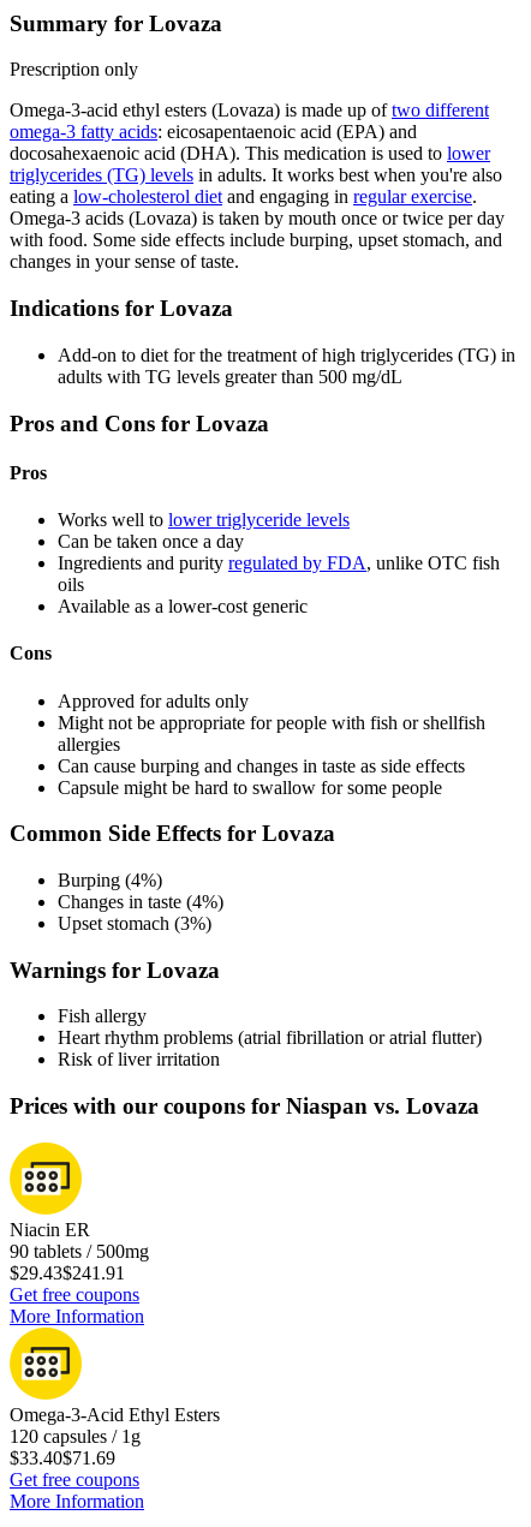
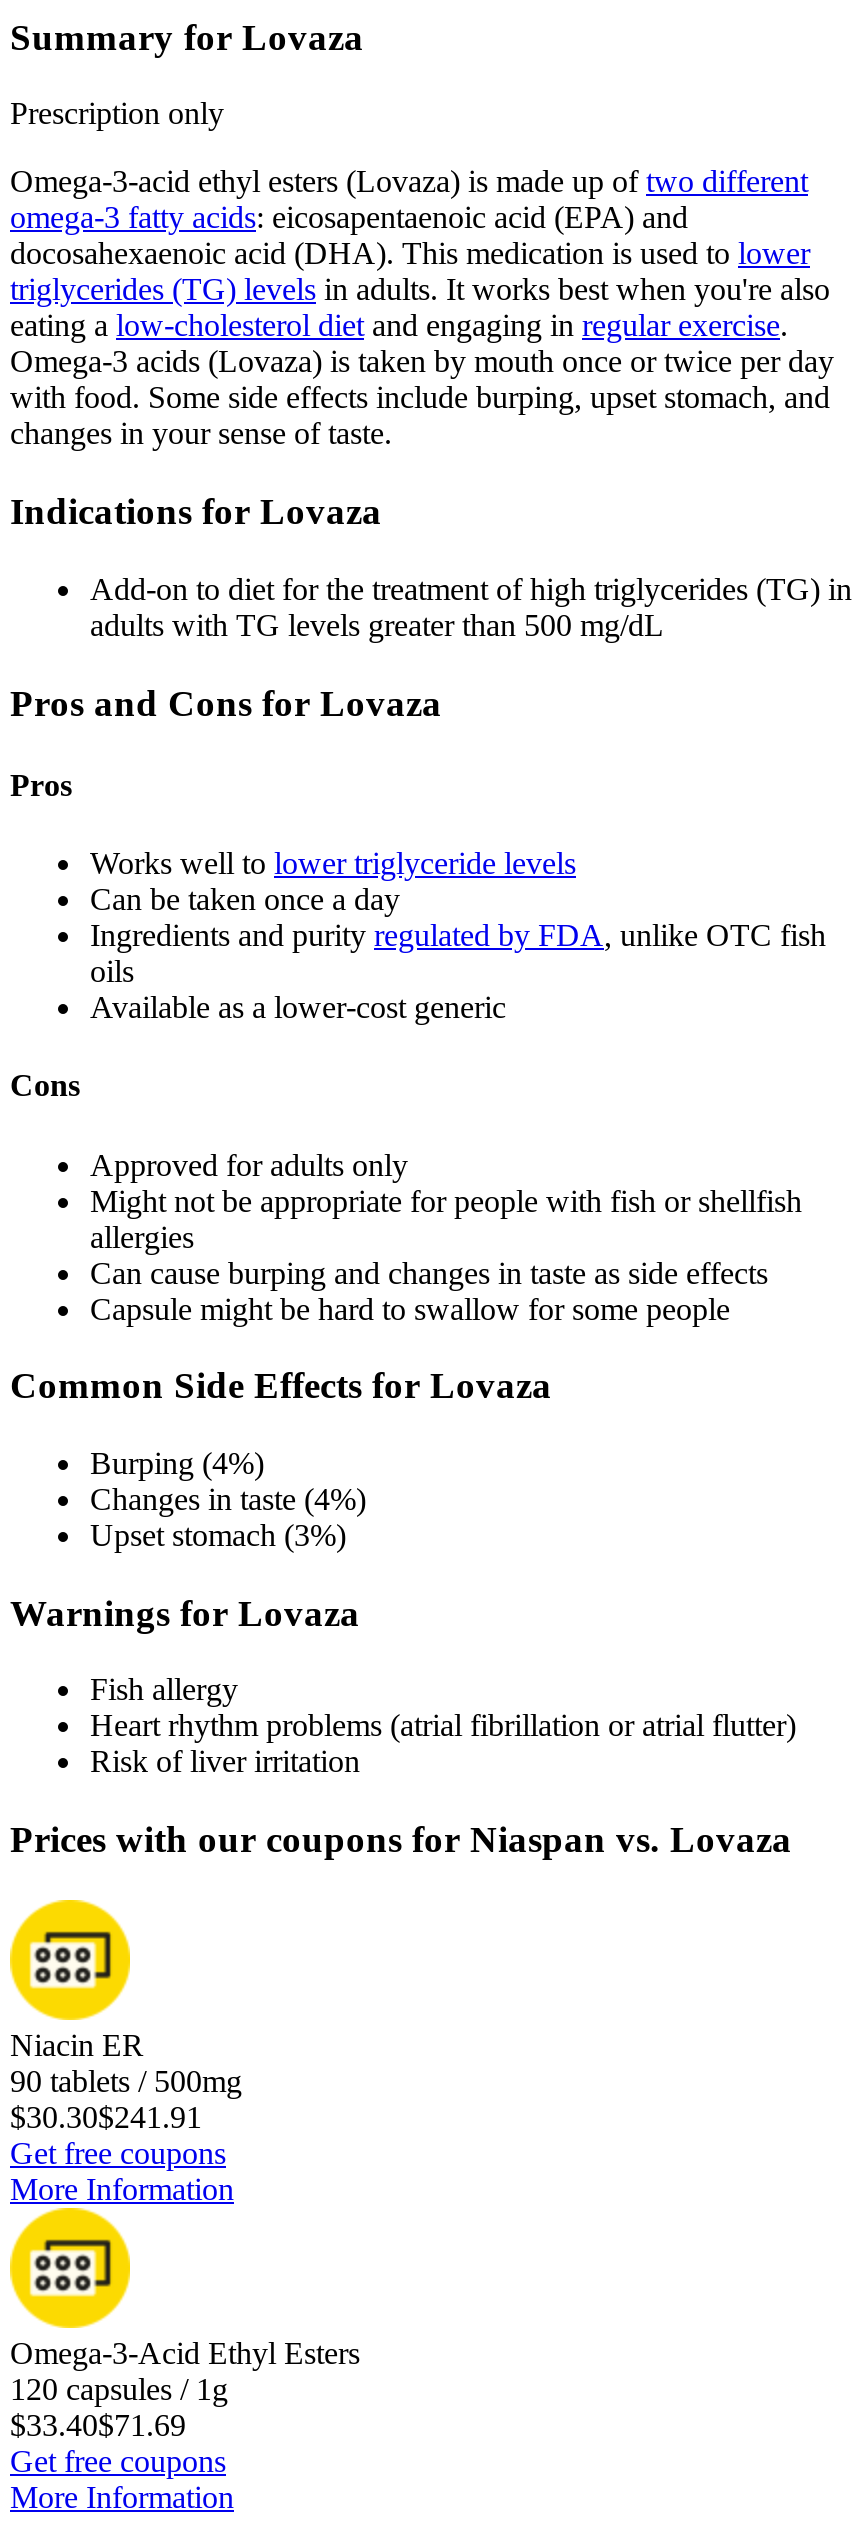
- $29.43$241.91
+ $30.30$241.91
